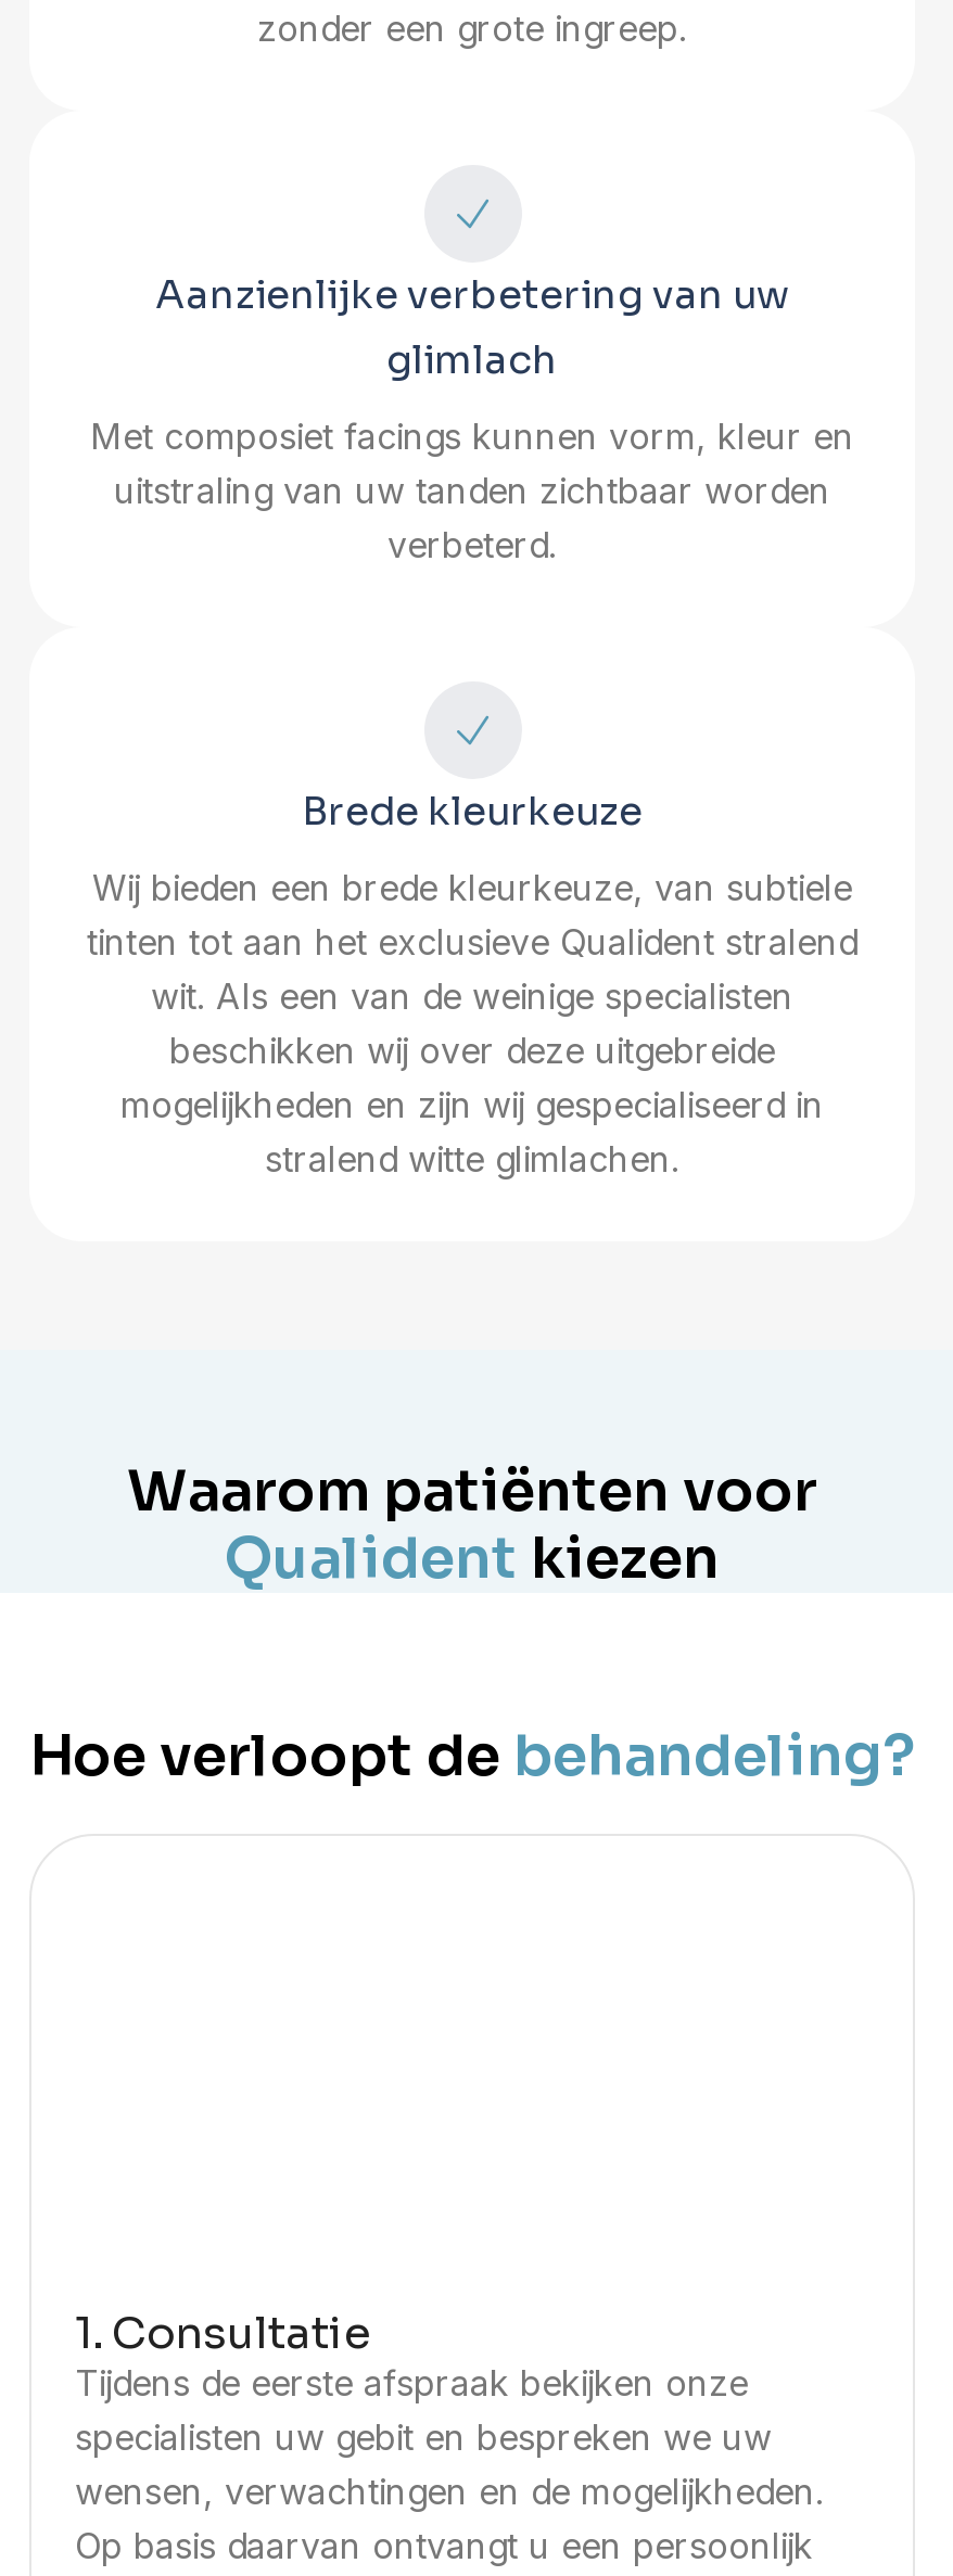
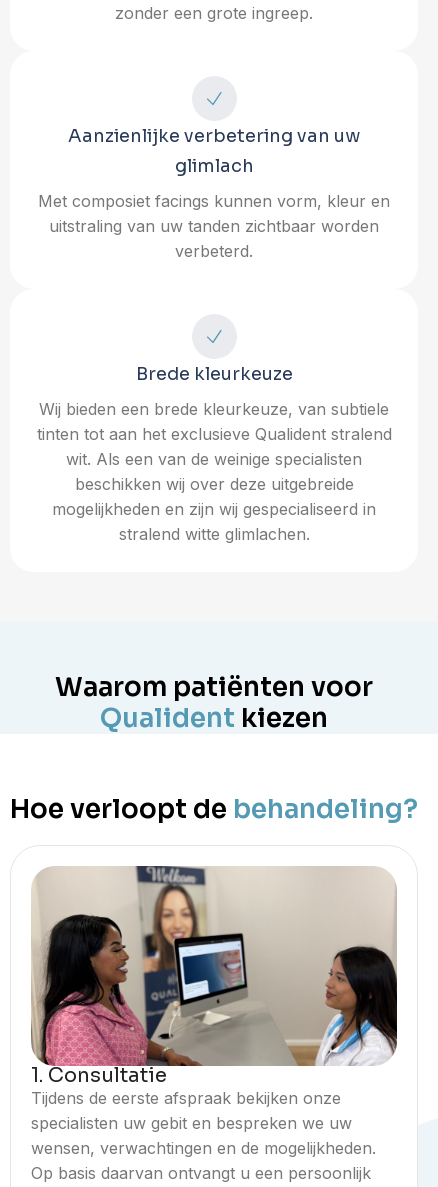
+ [image]
